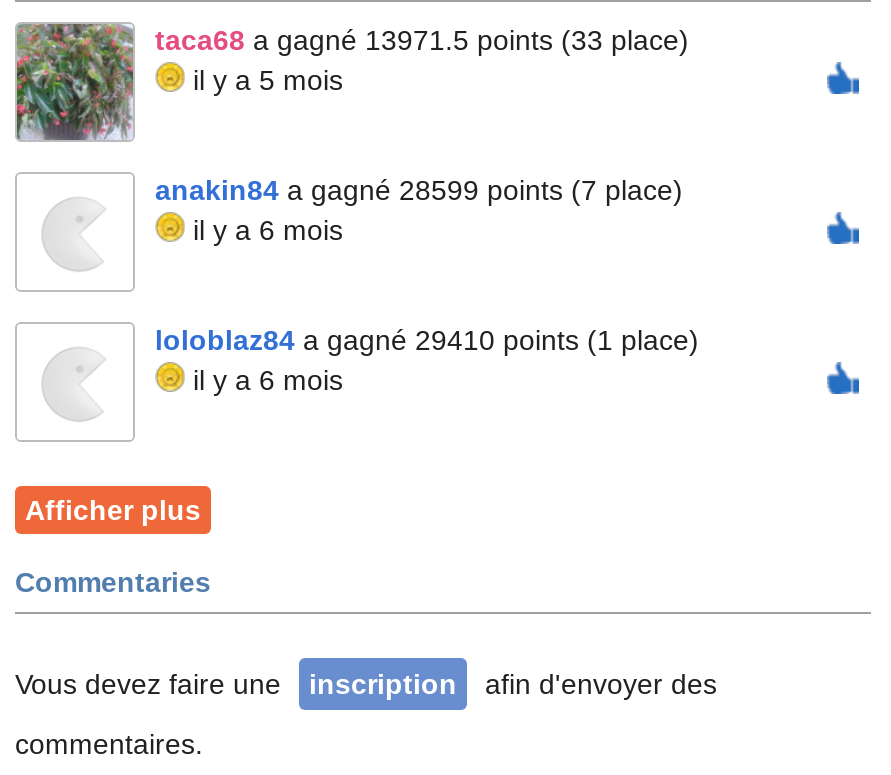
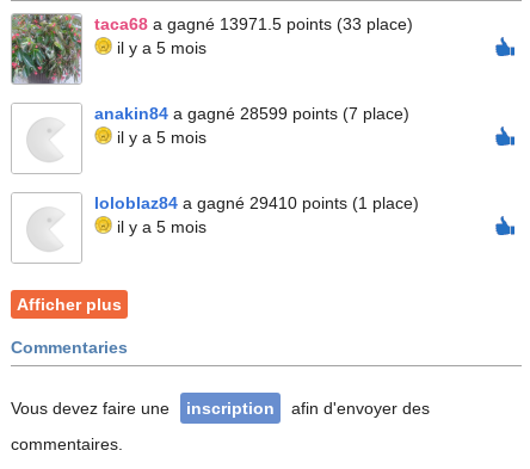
- il y a 6 mois
+ il y a 5 mois

- il y a 6 mois
+ il y a 5 mois
